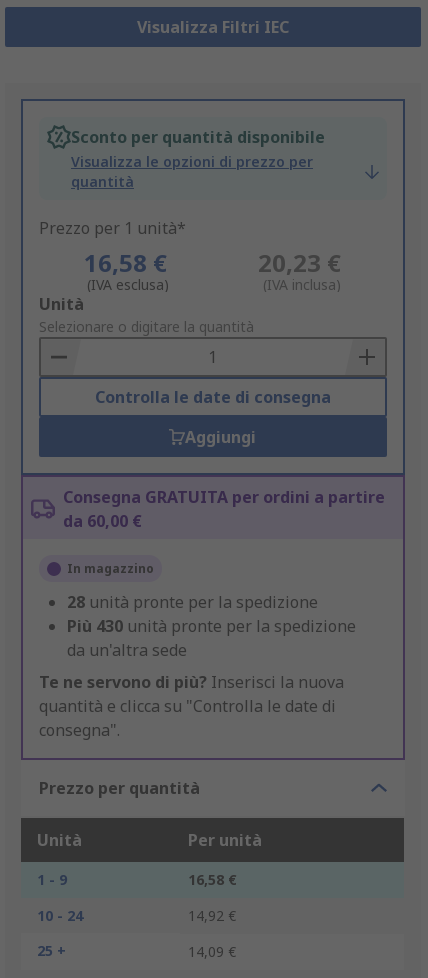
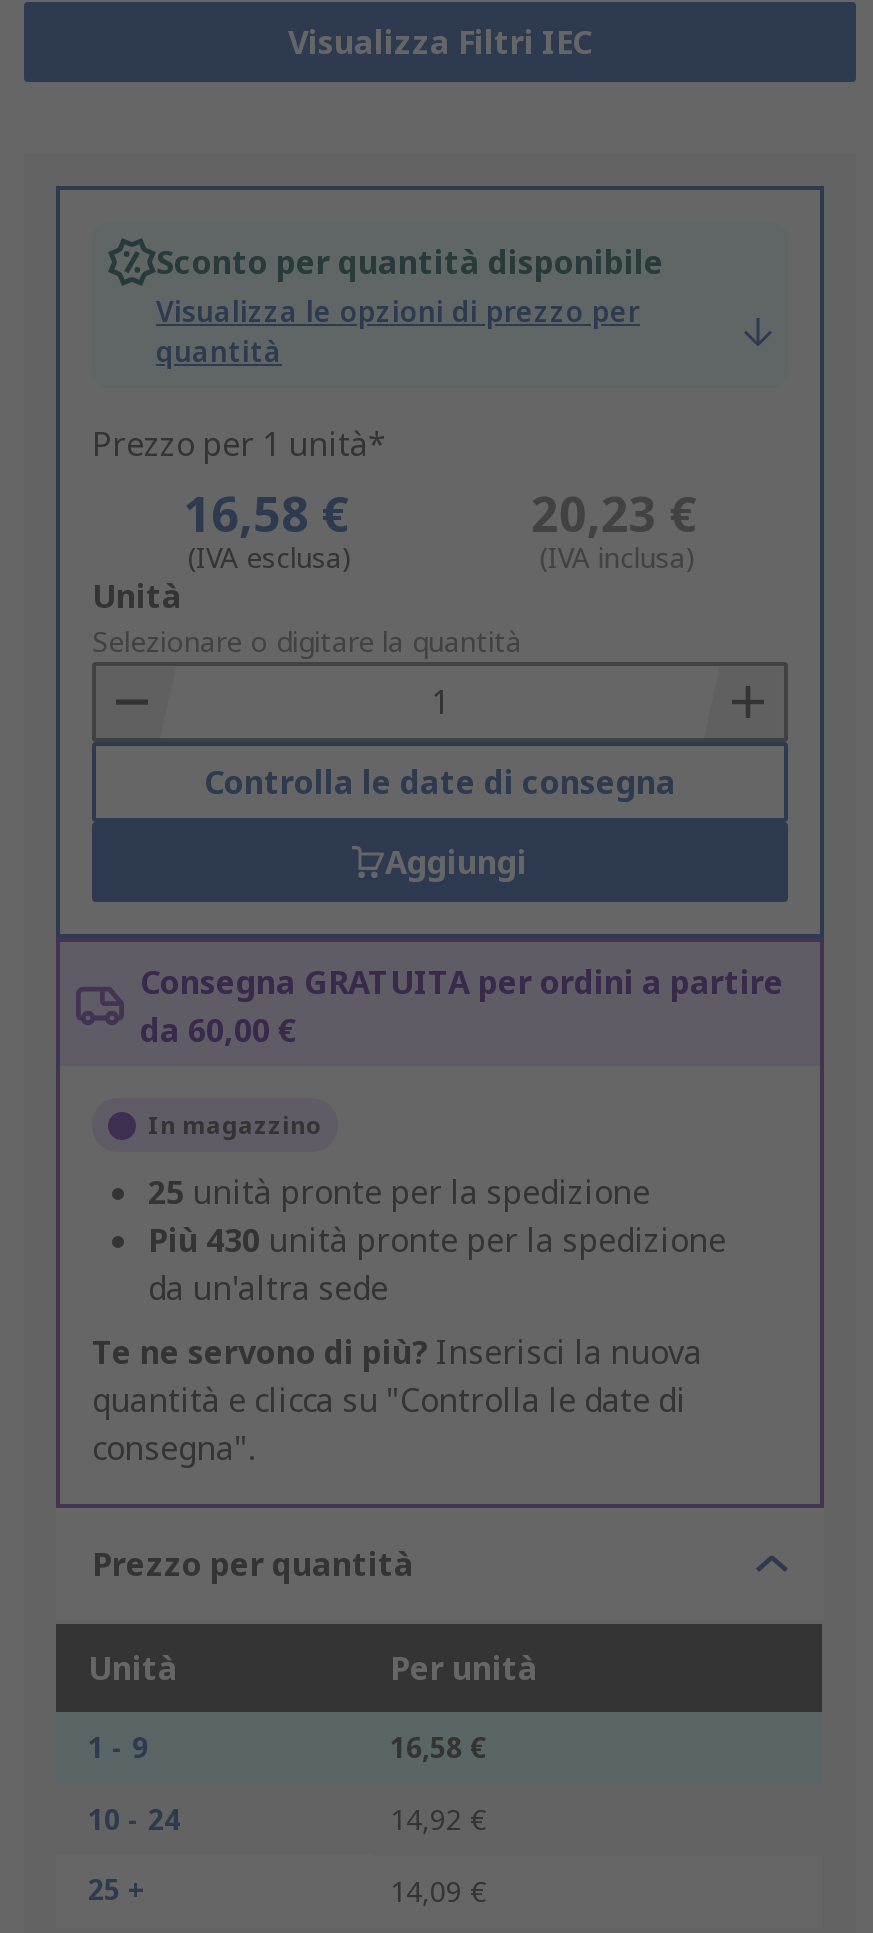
- 28 unità pronte per la spedizione
+ 25 unità pronte per la spedizione
